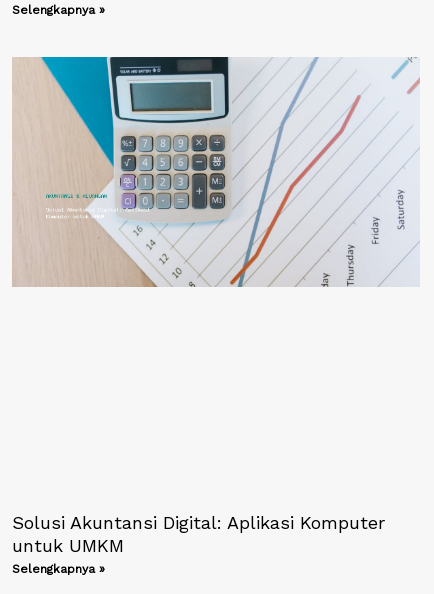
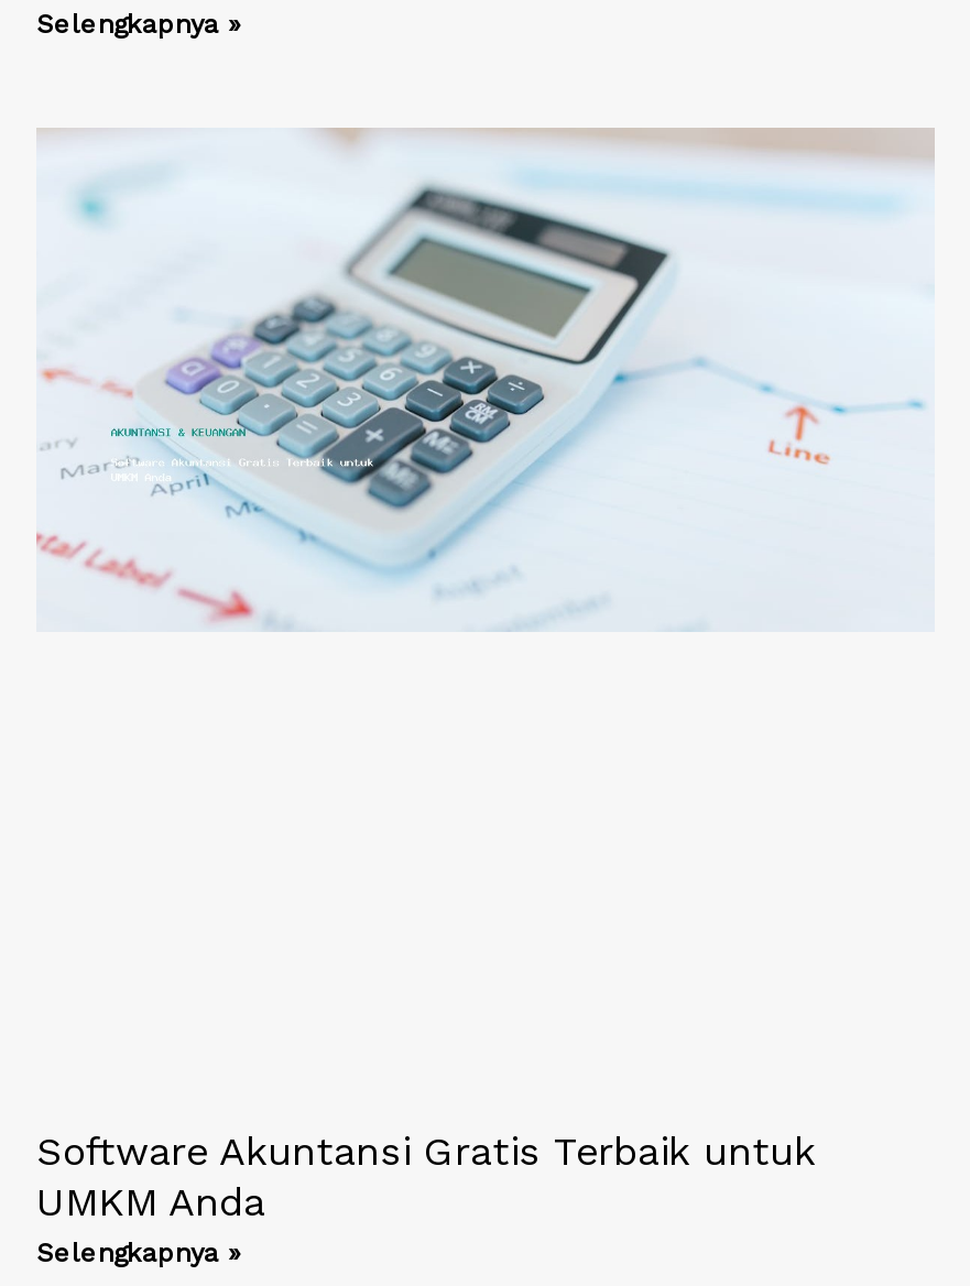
- [image]
+ [image]

- Solusi Akuntansi Digital: Aplikasi Komputer
- untuk UMKM
+ Software Akuntansi Gratis Terbaik untuk
+ UMKM Anda
